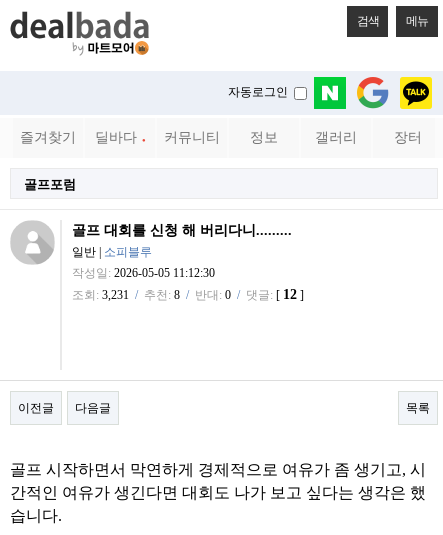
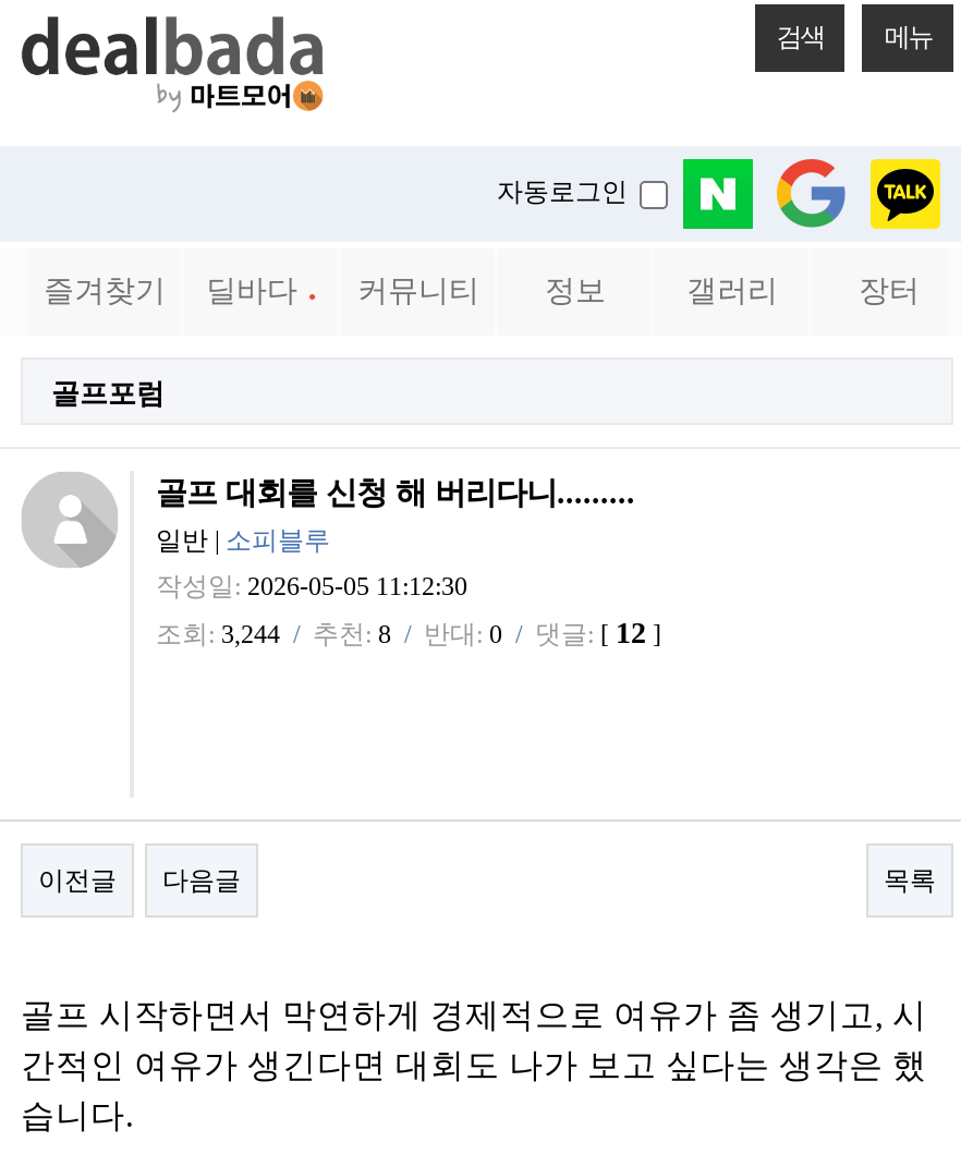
- 조회: 3,231 / 추천: 8 / 반대: 0 / 댓글: [12]
+ 조회: 3,244 / 추천: 8 / 반대: 0 / 댓글: [12]
